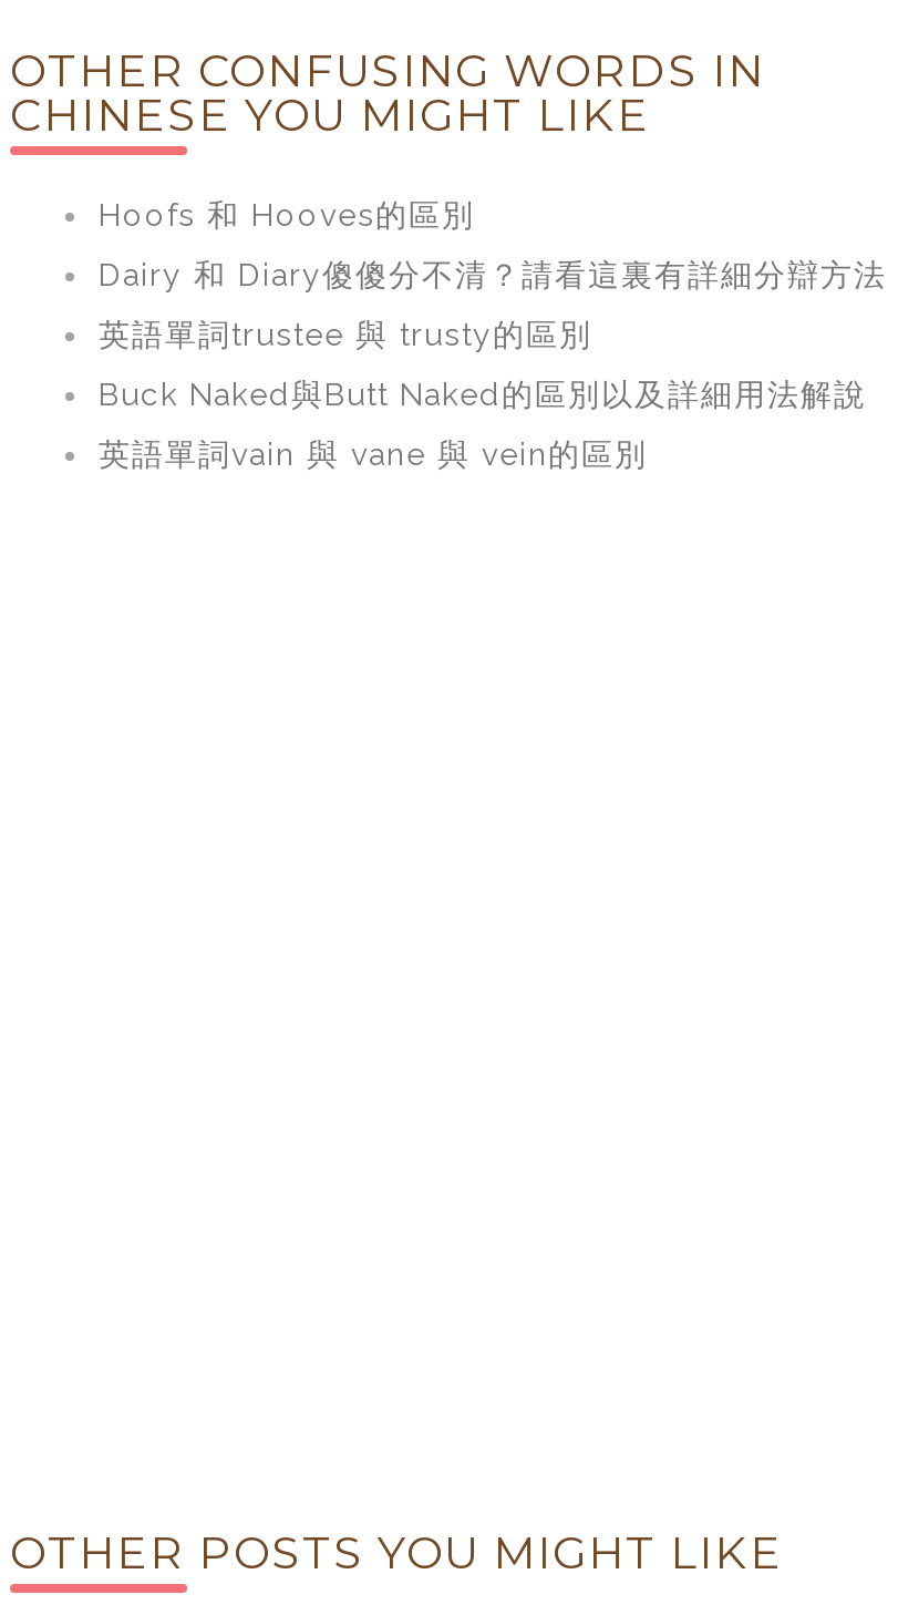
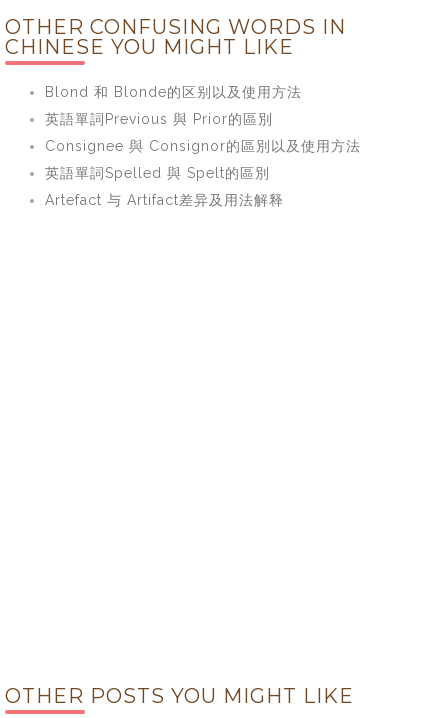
- Hoofs 和 Hooves的區別
+ Blond 和 Blonde的区别以及使用方法

- Dairy 和 Diary傻傻分不清？請看這裏有詳細分辯方法
+ 英語單詞Previous 與 Prior的區別

- 英語單詞trustee 與 trusty的區別
+ Consignee 與 Consignor的區別以及使用方法

- Buck Naked與Butt Naked的區別以及詳細用法解說
+ 英語單詞Spelled 與 Spelt的區別

- 英語單詞vain 與 vane 與 vein的區別
+ Artefact 与 Artifact差异及用法解释
